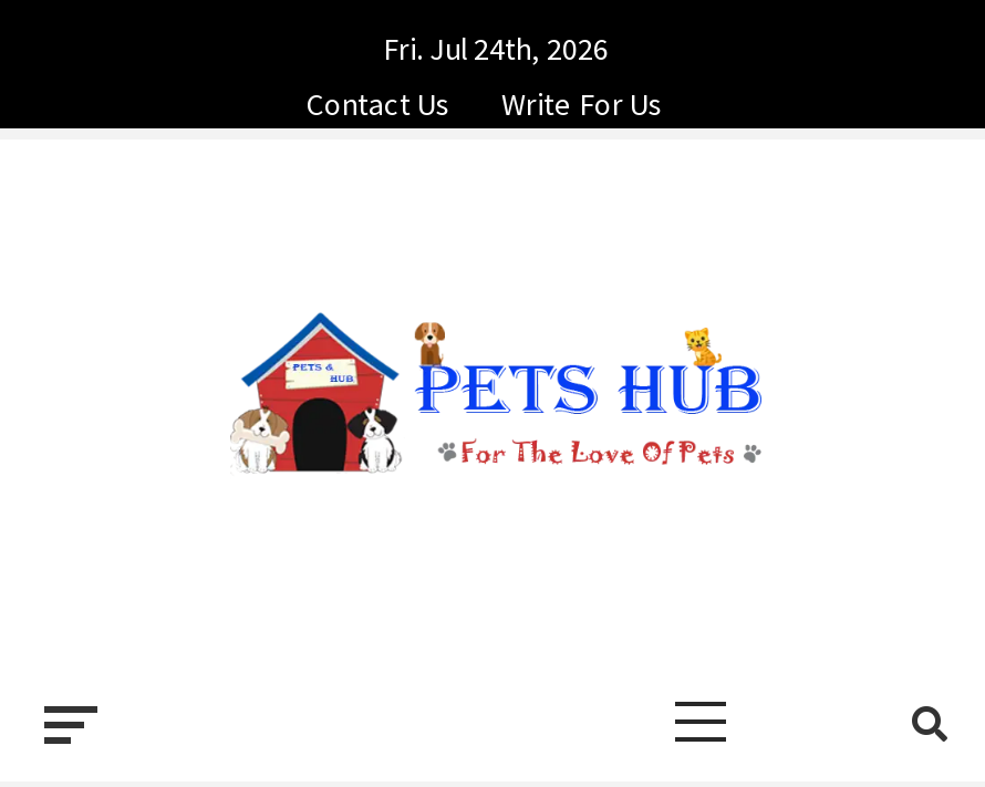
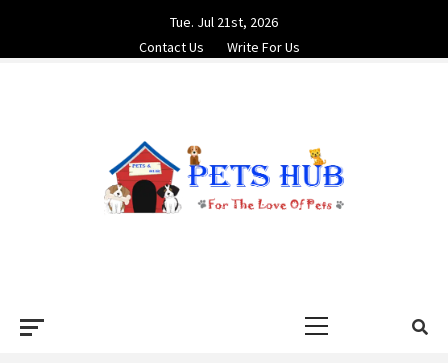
- Fri. Jul 24th, 2026
+ Tue. Jul 21st, 2026
